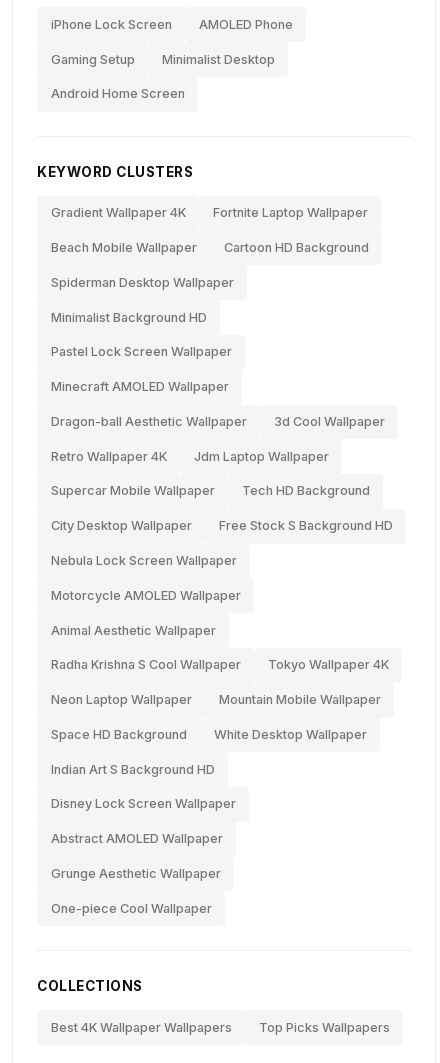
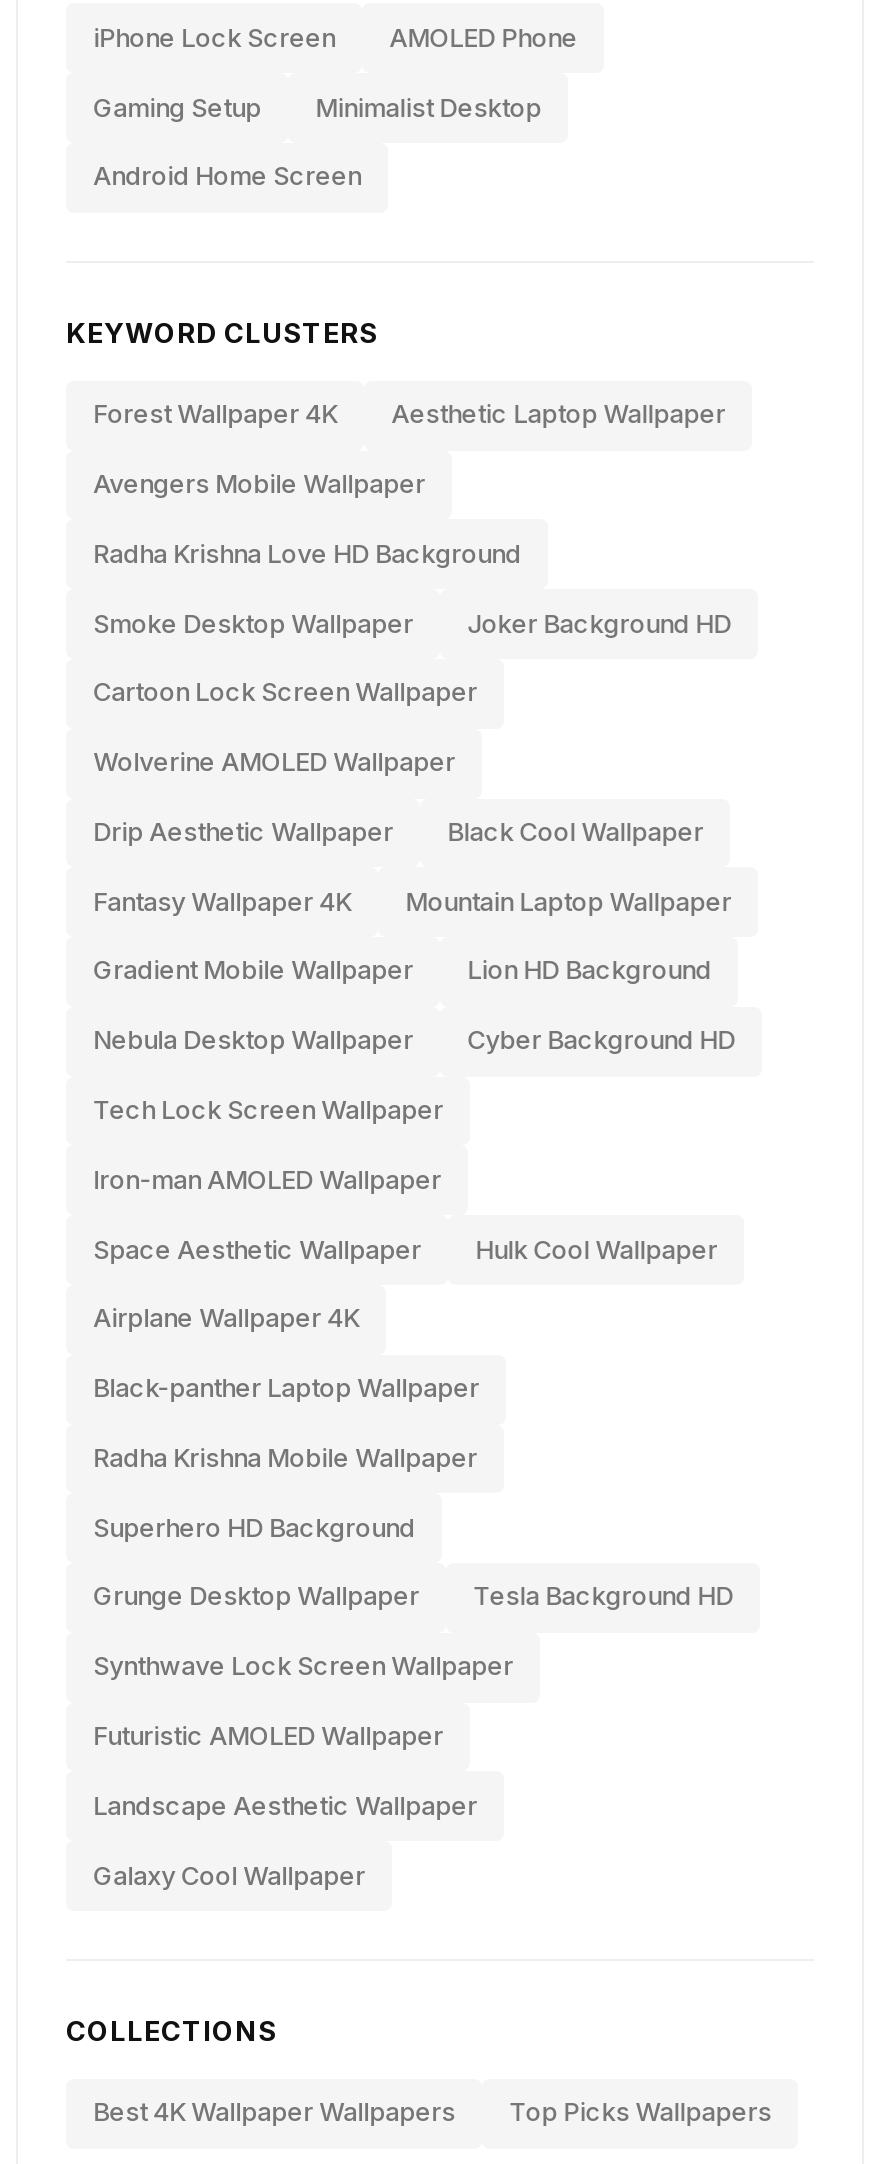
- Gradient Wallpaper 4K
- Fortnite Laptop Wallpaper
- Beach Mobile Wallpaper
- Cartoon HD Background
- Spiderman Desktop Wallpaper
- Minimalist Background HD
- Pastel Lock Screen Wallpaper
- Minecraft AMOLED Wallpaper
- Dragon-ball Aesthetic Wallpaper
- 3d Cool Wallpaper
- Retro Wallpaper 4K
- Jdm Laptop Wallpaper
- Supercar Mobile Wallpaper
- Tech HD Background
- City Desktop Wallpaper
- Free Stock S Background HD
- Nebula Lock Screen Wallpaper
- Motorcycle AMOLED Wallpaper
- Animal Aesthetic Wallpaper
- Radha Krishna S Cool Wallpaper
- Tokyo Wallpaper 4K
- Neon Laptop Wallpaper
- Mountain Mobile Wallpaper
- Space HD Background
- White Desktop Wallpaper
- Indian Art S Background HD
- Disney Lock Screen Wallpaper
- Abstract AMOLED Wallpaper
- Grunge Aesthetic Wallpaper
- One-piece Cool Wallpaper
+ Forest Wallpaper 4K
+ Aesthetic Laptop Wallpaper
+ Avengers Mobile Wallpaper
+ Radha Krishna Love HD Background
+ Smoke Desktop Wallpaper
+ Joker Background HD
+ Cartoon Lock Screen Wallpaper
+ Wolverine AMOLED Wallpaper
+ Drip Aesthetic Wallpaper
+ Black Cool Wallpaper
+ Fantasy Wallpaper 4K
+ Mountain Laptop Wallpaper
+ Gradient Mobile Wallpaper
+ Lion HD Background
+ Nebula Desktop Wallpaper
+ Cyber Background HD
+ Tech Lock Screen Wallpaper
+ Iron-man AMOLED Wallpaper
+ Space Aesthetic Wallpaper
+ Hulk Cool Wallpaper
+ Airplane Wallpaper 4K
+ Black-panther Laptop Wallpaper
+ Radha Krishna Mobile Wallpaper
+ Superhero HD Background
+ Grunge Desktop Wallpaper
+ Tesla Background HD
+ Synthwave Lock Screen Wallpaper
+ Futuristic AMOLED Wallpaper
+ Landscape Aesthetic Wallpaper
+ Galaxy Cool Wallpaper
